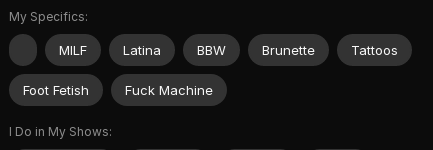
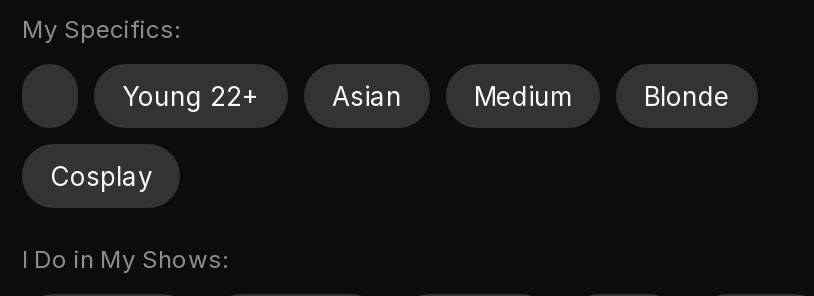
- MILF
- Latina
- BBW
- Brunette
- Tattoos
+ Young 22+
+ Asian
+ Medium
+ Blonde

- Foot Fetish
- Fuck Machine
+ Cosplay
